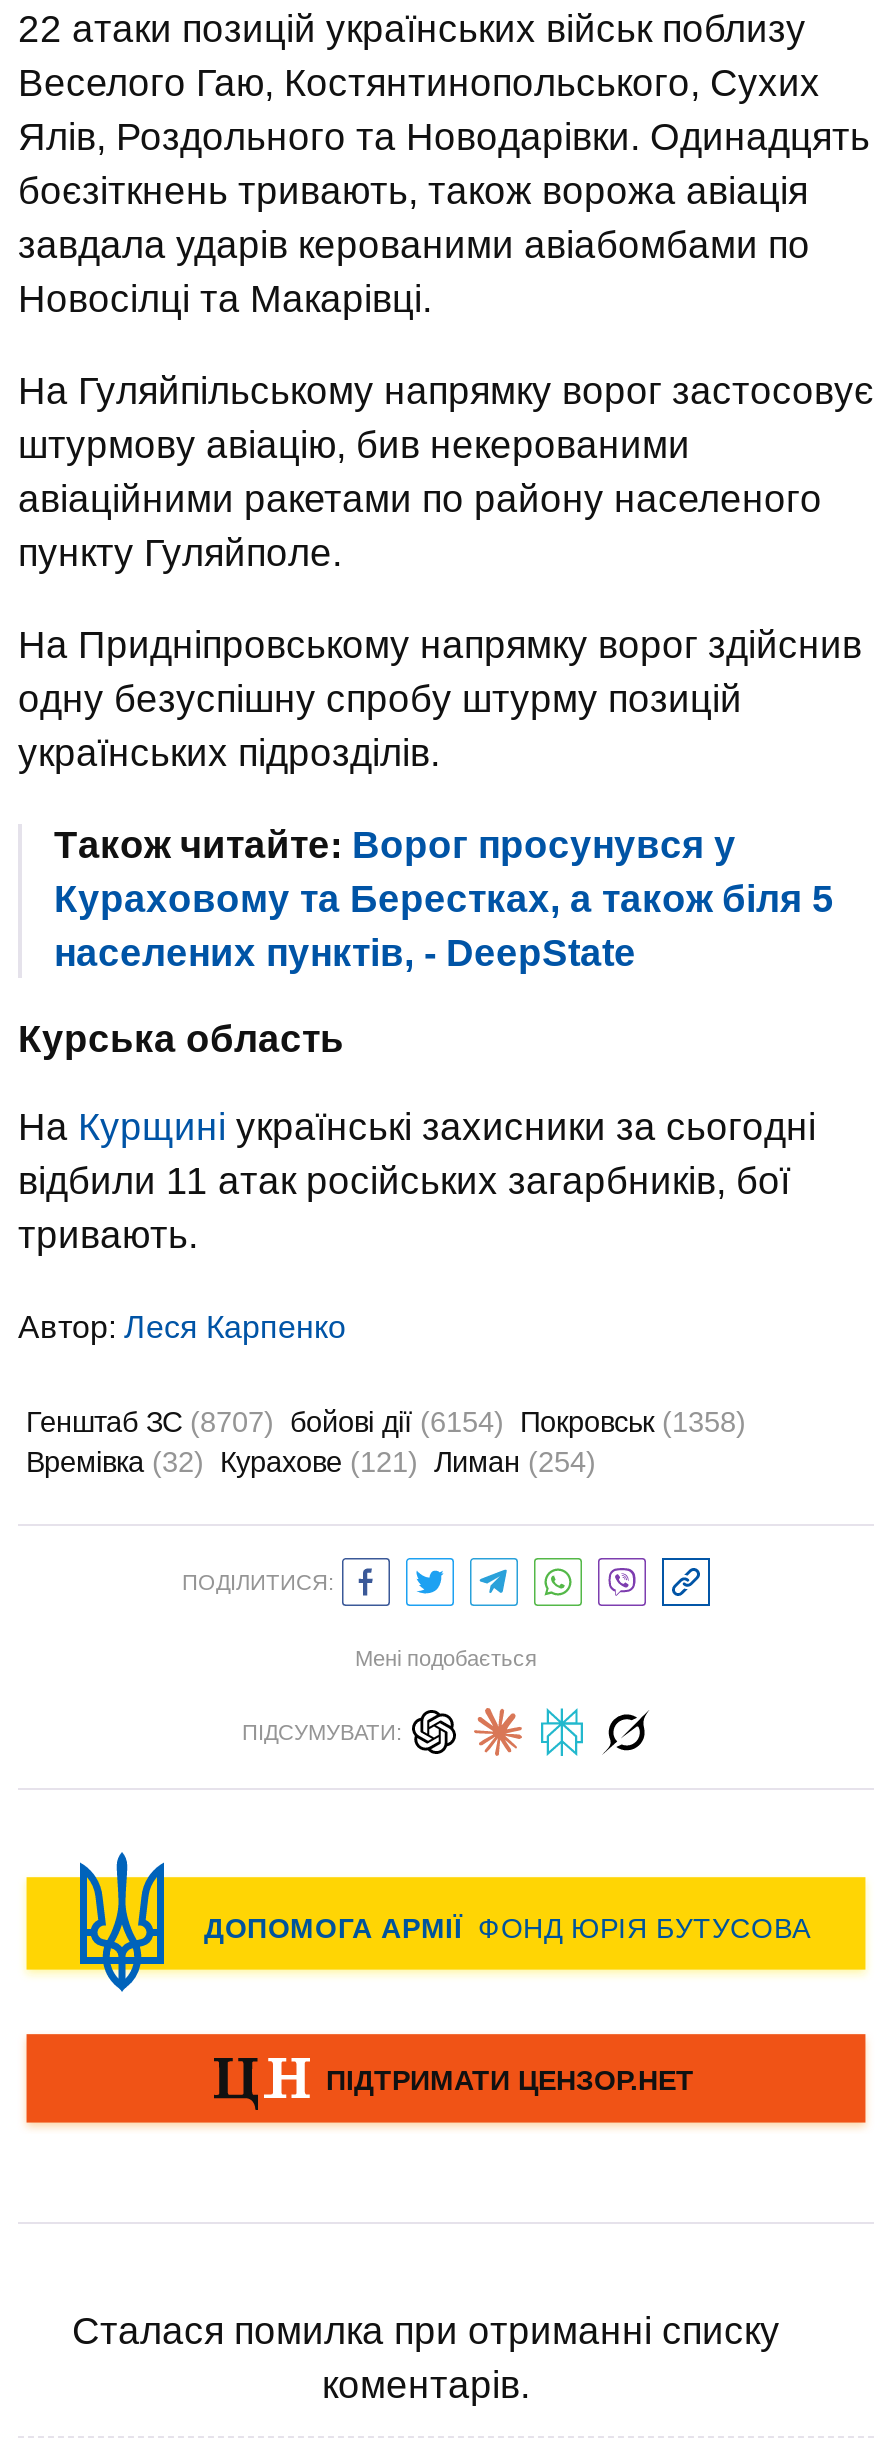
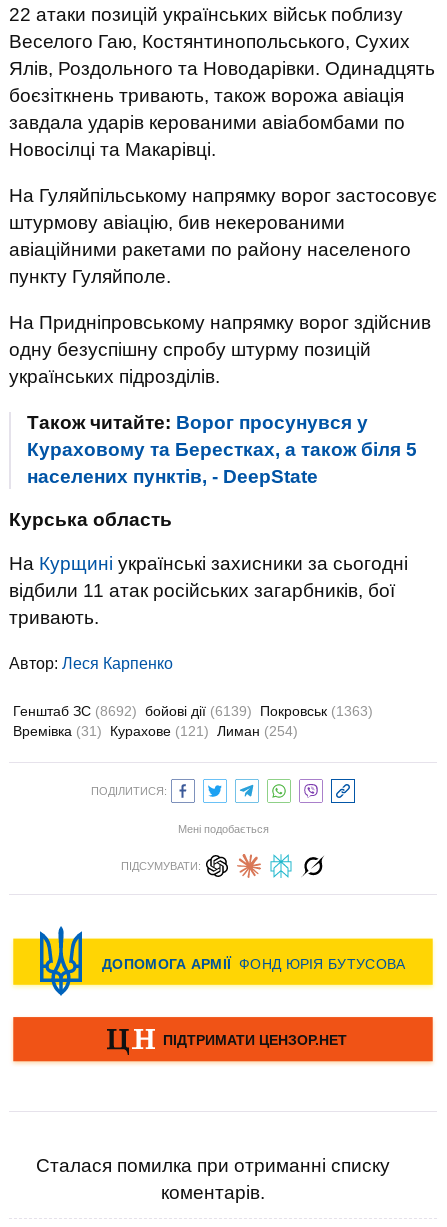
- Генштаб ЗС (8707) бойові дії (6154) Покровськ (1358)
+ Генштаб ЗС (8692) бойові дії (6139) Покровськ (1363)

- Времівка (32) Курахове (121) Лиман (254)
+ Времівка (31) Курахове (121) Лиман (254)
